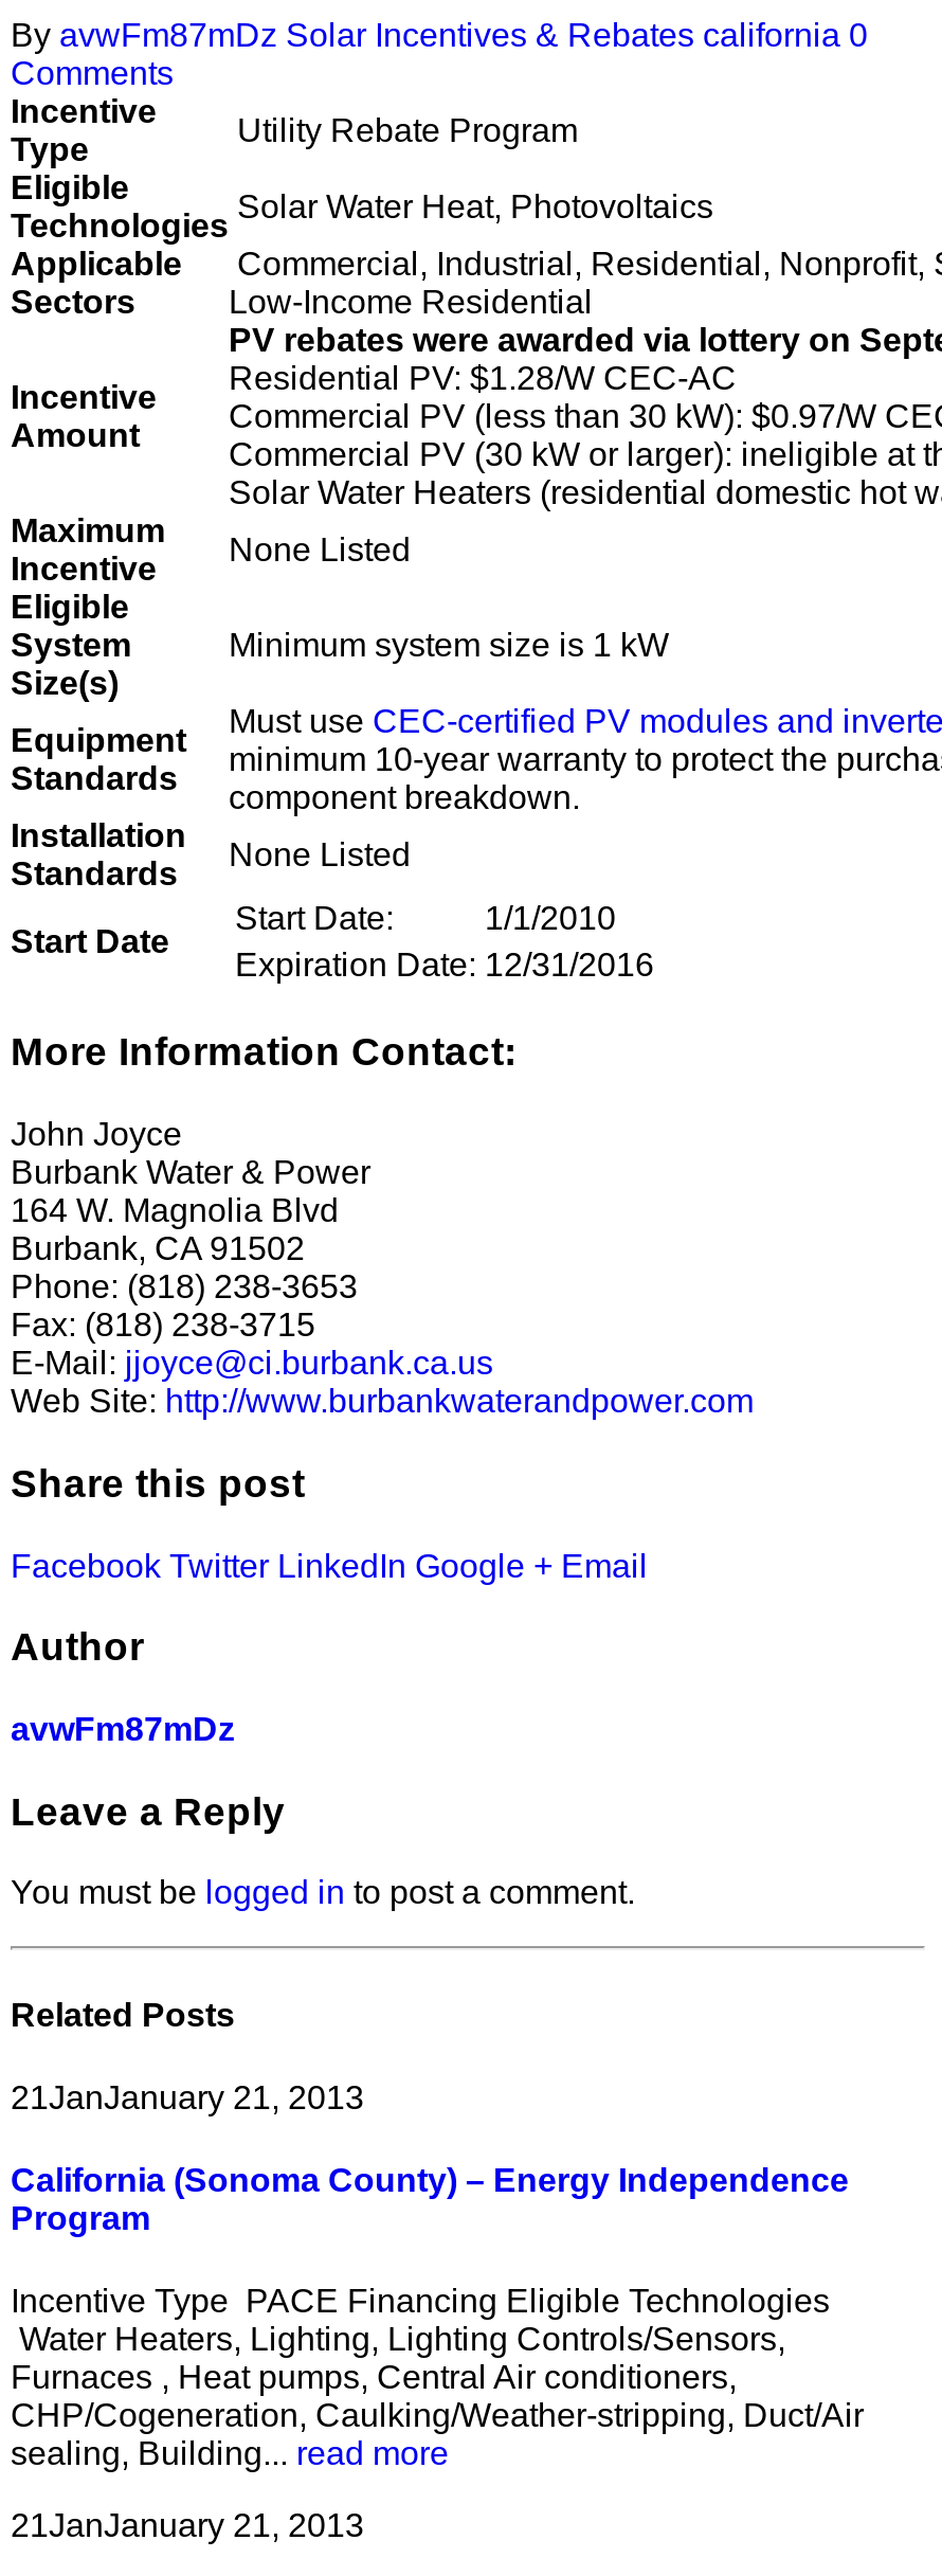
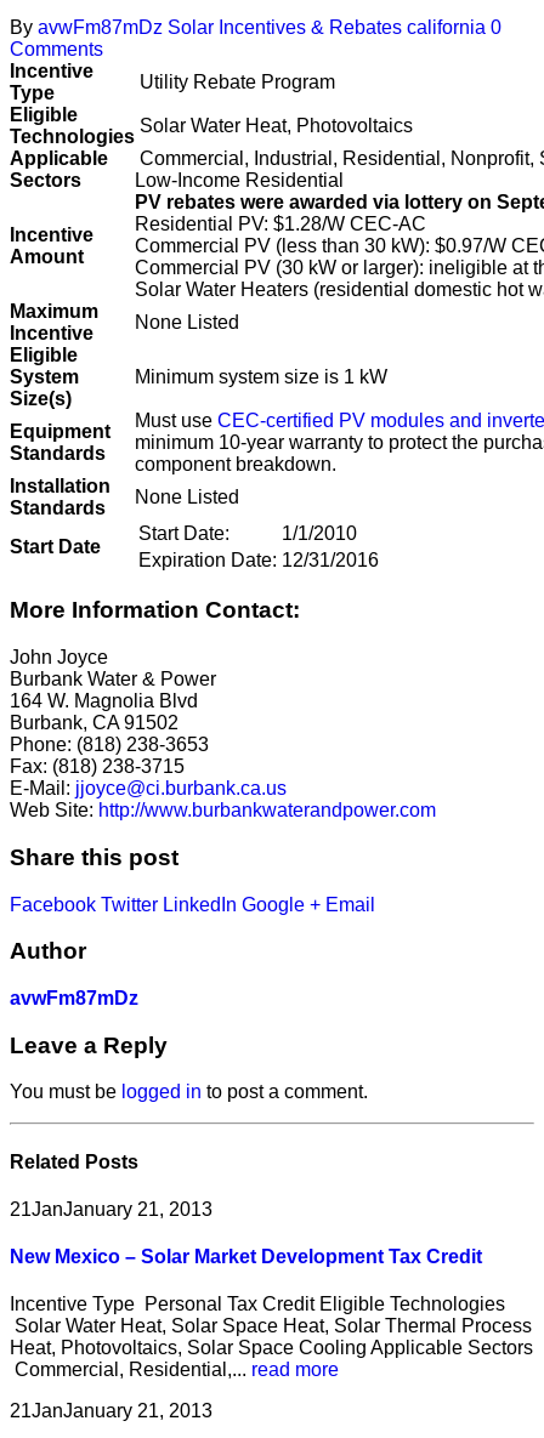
- California (Sonoma County) – Energy Independence
- Program
+ New Mexico – Solar Market Development Tax Credit

- Incentive Type PACE Financing Eligible Technologies
- Water Heaters, Lighting, Lighting Controls/Sensors,
- Furnaces , Heat pumps, Central Air conditioners,
- CHP/Cogeneration, Caulking/Weather-stripping, Duct/Air
- sealing, Building... read more
+ Incentive Type Personal Tax Credit Eligible Technologies
+ Solar Water Heat, Solar Space Heat, Solar Thermal Process
+ Heat, Photovoltaics, Solar Space Cooling Applicable Sectors
+ Commercial, Residential,... read more
